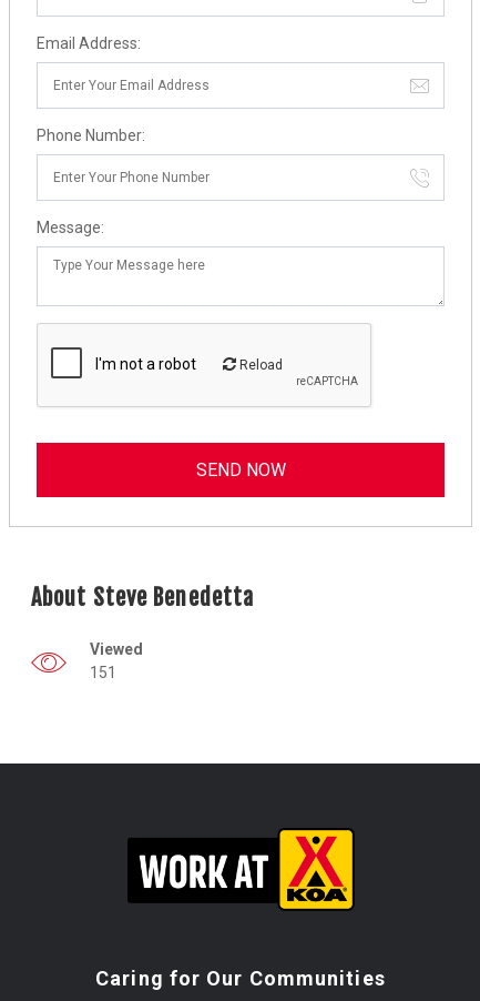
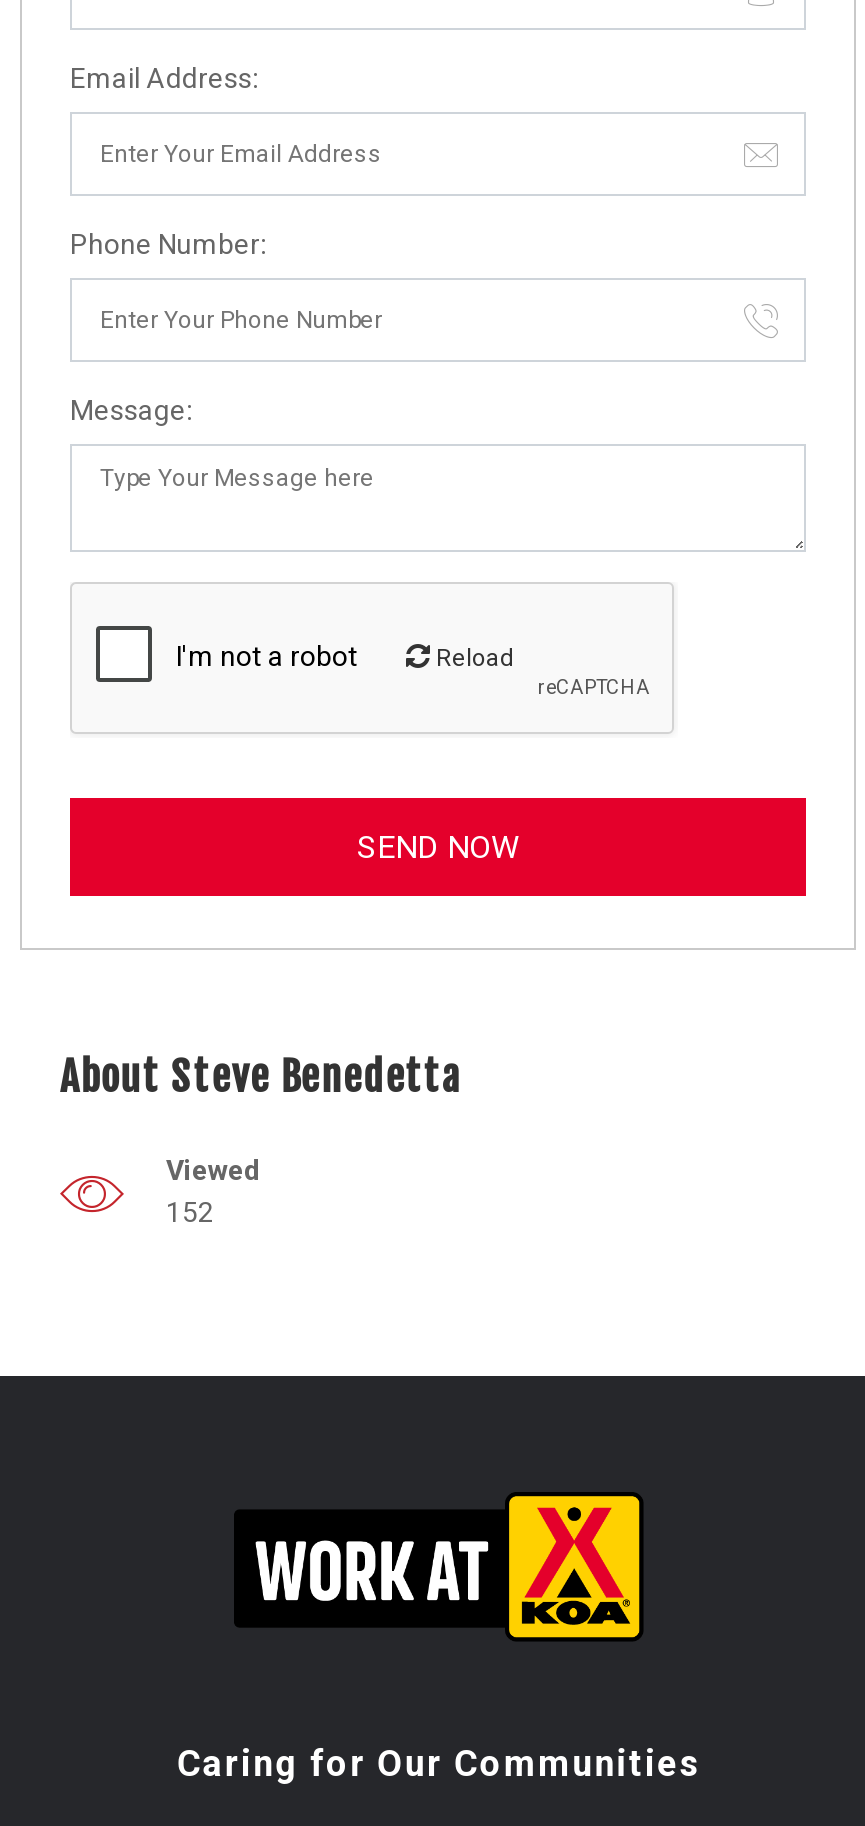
- 151
+ 152
